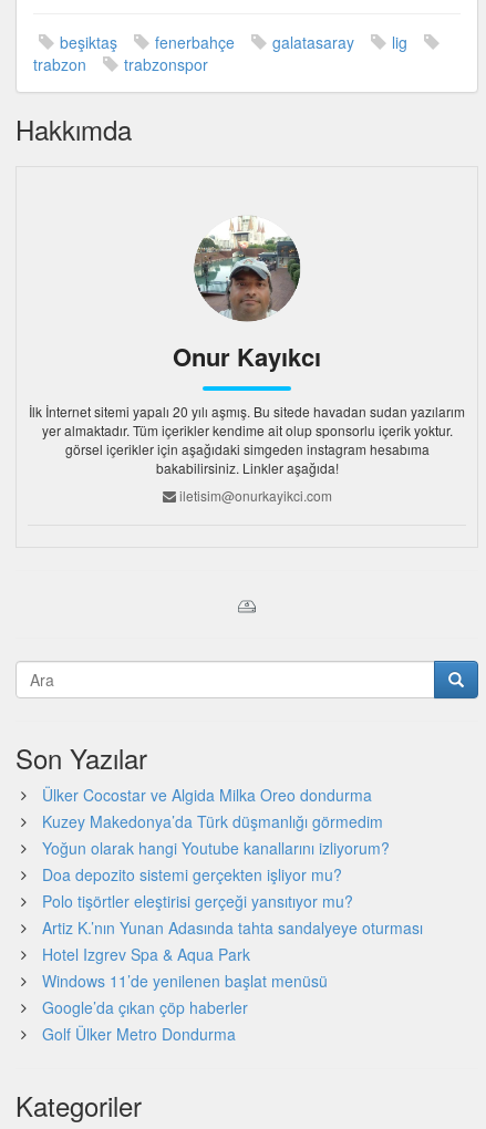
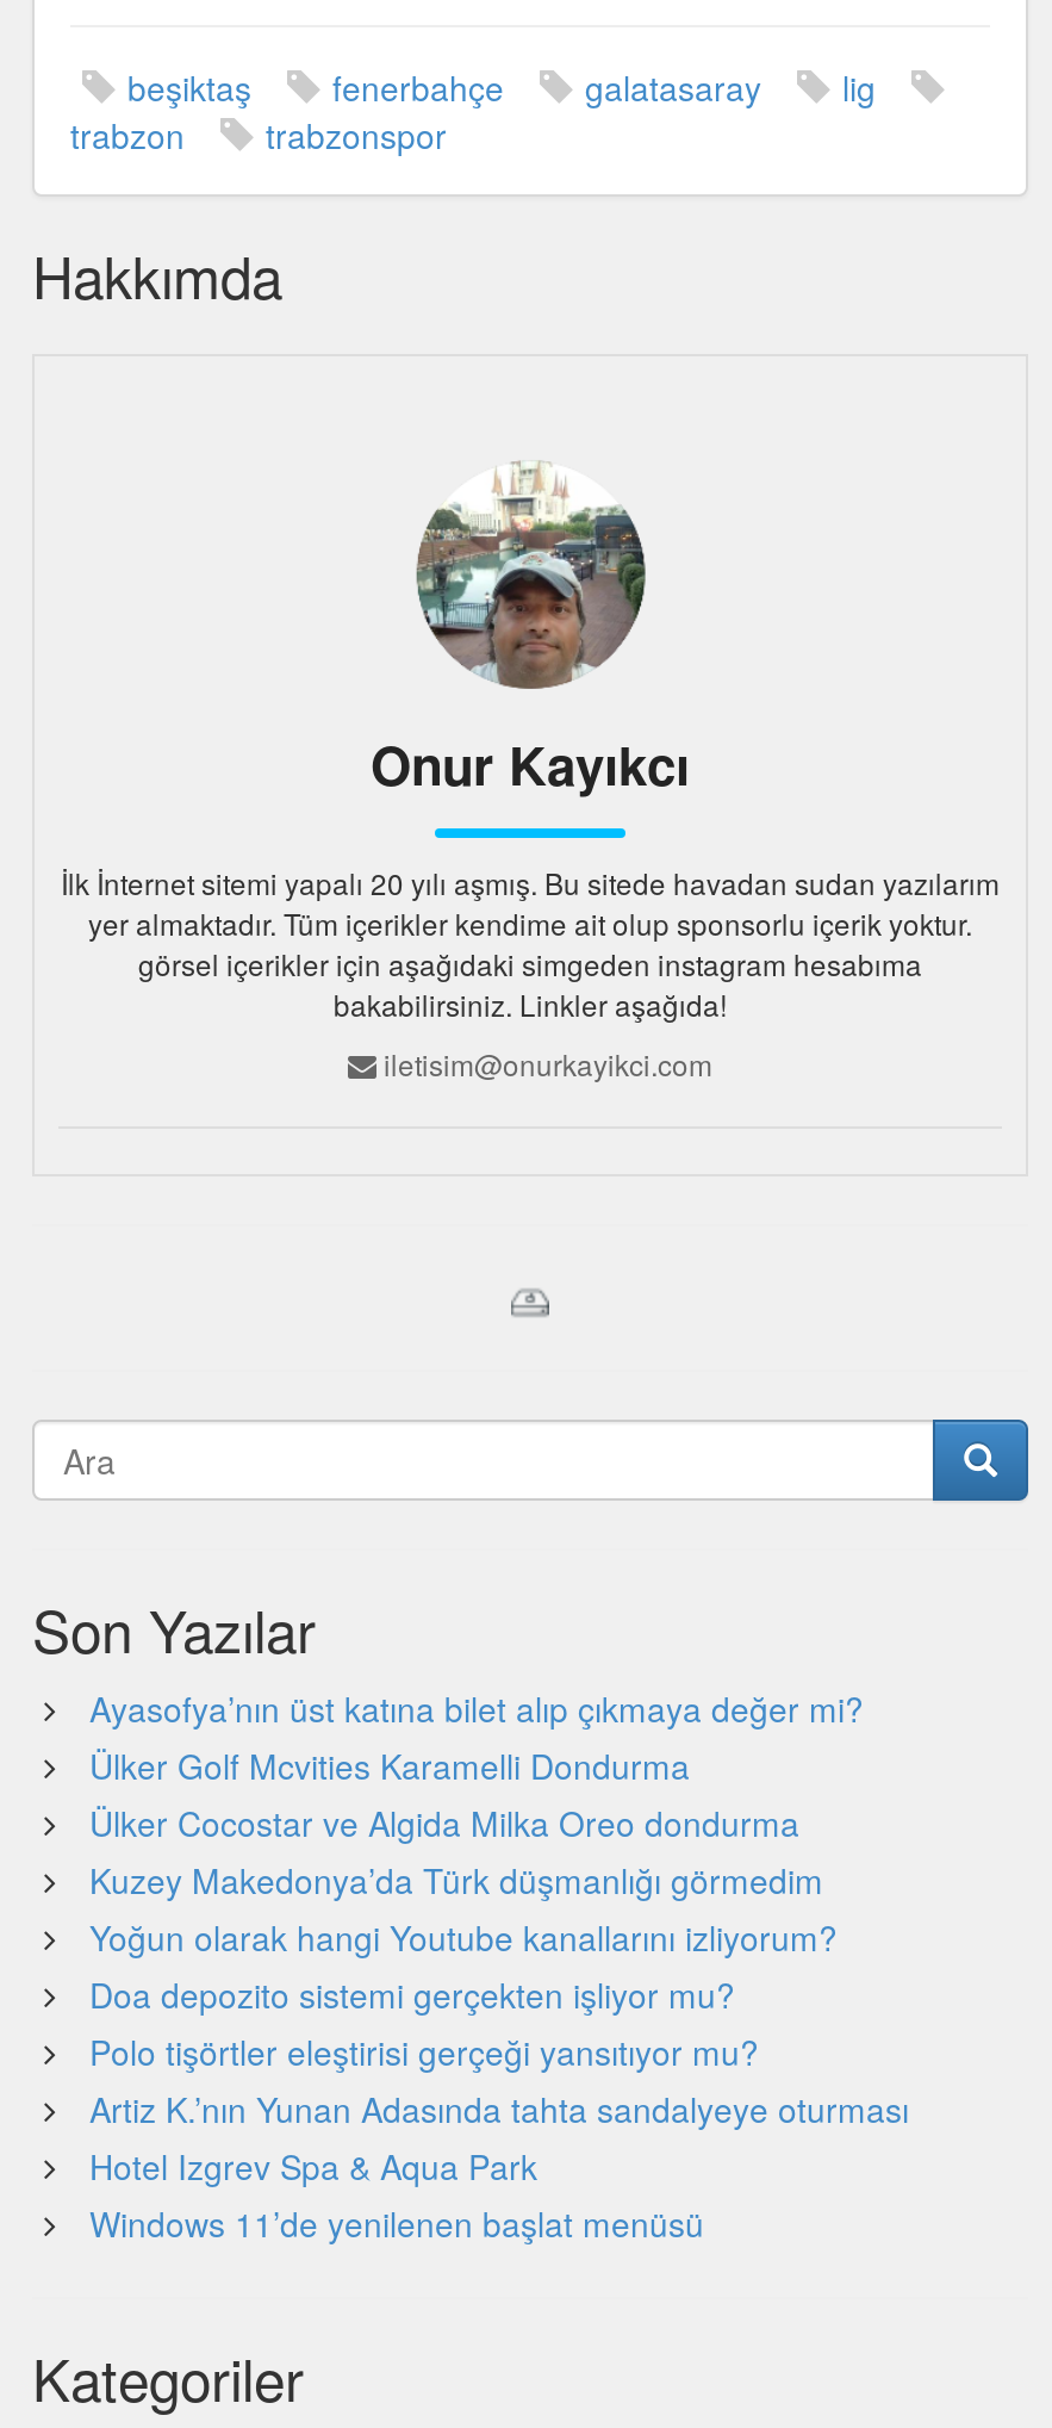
+ Ayasofya’nın üst katına bilet alıp çıkmaya değer mi?
+ Ülker Golf Mcvities Karamelli Dondurma

moved down: Ülker Cocostar ve Algida Milka Oreo dondurma | Kuzey Makedonya’da Türk düşmanlığı görmedim | Yoğun olarak hangi Youtube kanallarını izliyorum? | Doa depozito sistemi gerçekten işliyor mu? | Polo tişörtler eleştirisi gerçeği yansıtıyor mu? | Artiz K.’nın Yunan Adasında tahta sandalyeye oturması | Hotel Izgrev Spa & Aqua Park | Windows 11’de yenilenen başlat menüsü

- Google’da çıkan çöp haberler
- Golf Ülker Metro Dondurma
